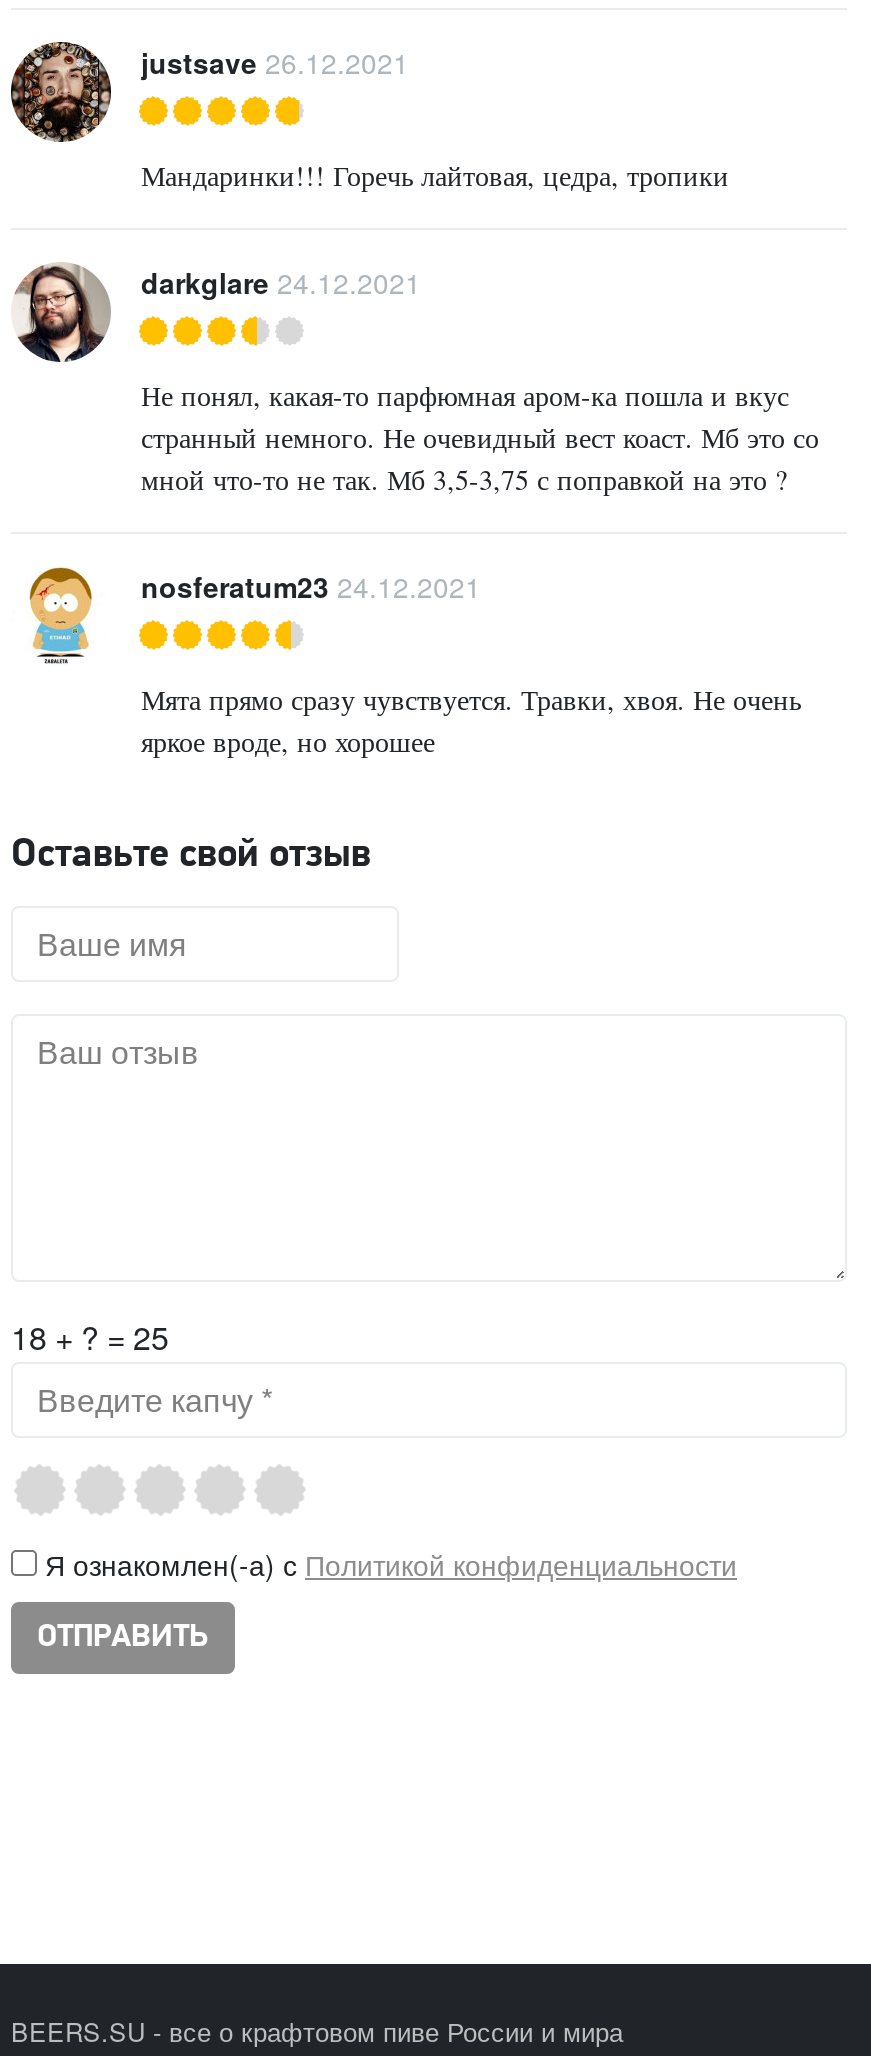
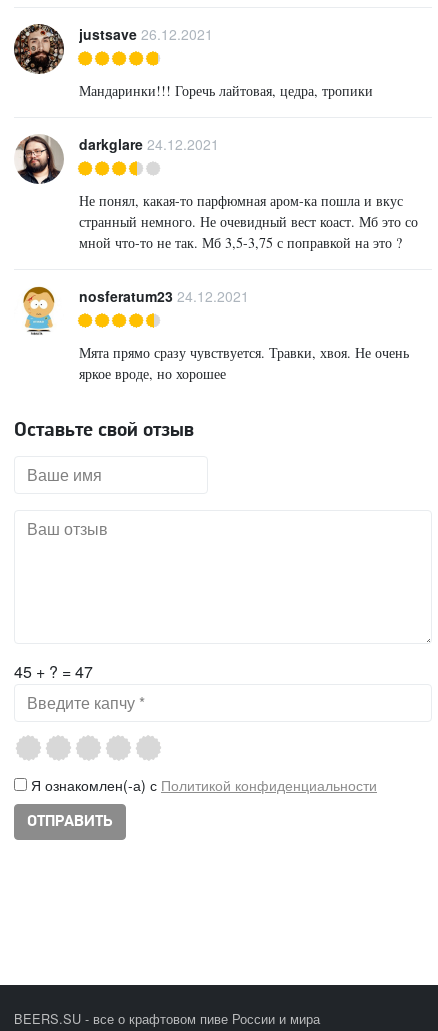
- 18 + ? = 25
+ 45 + ? = 47
